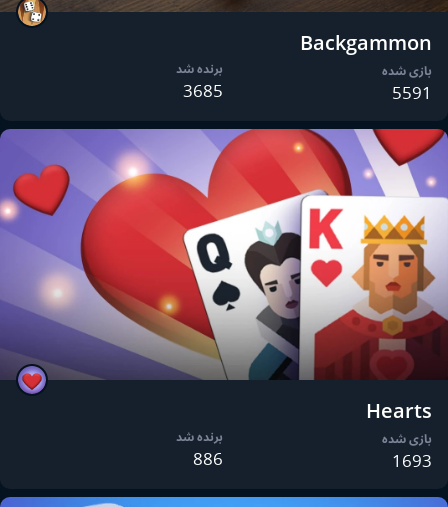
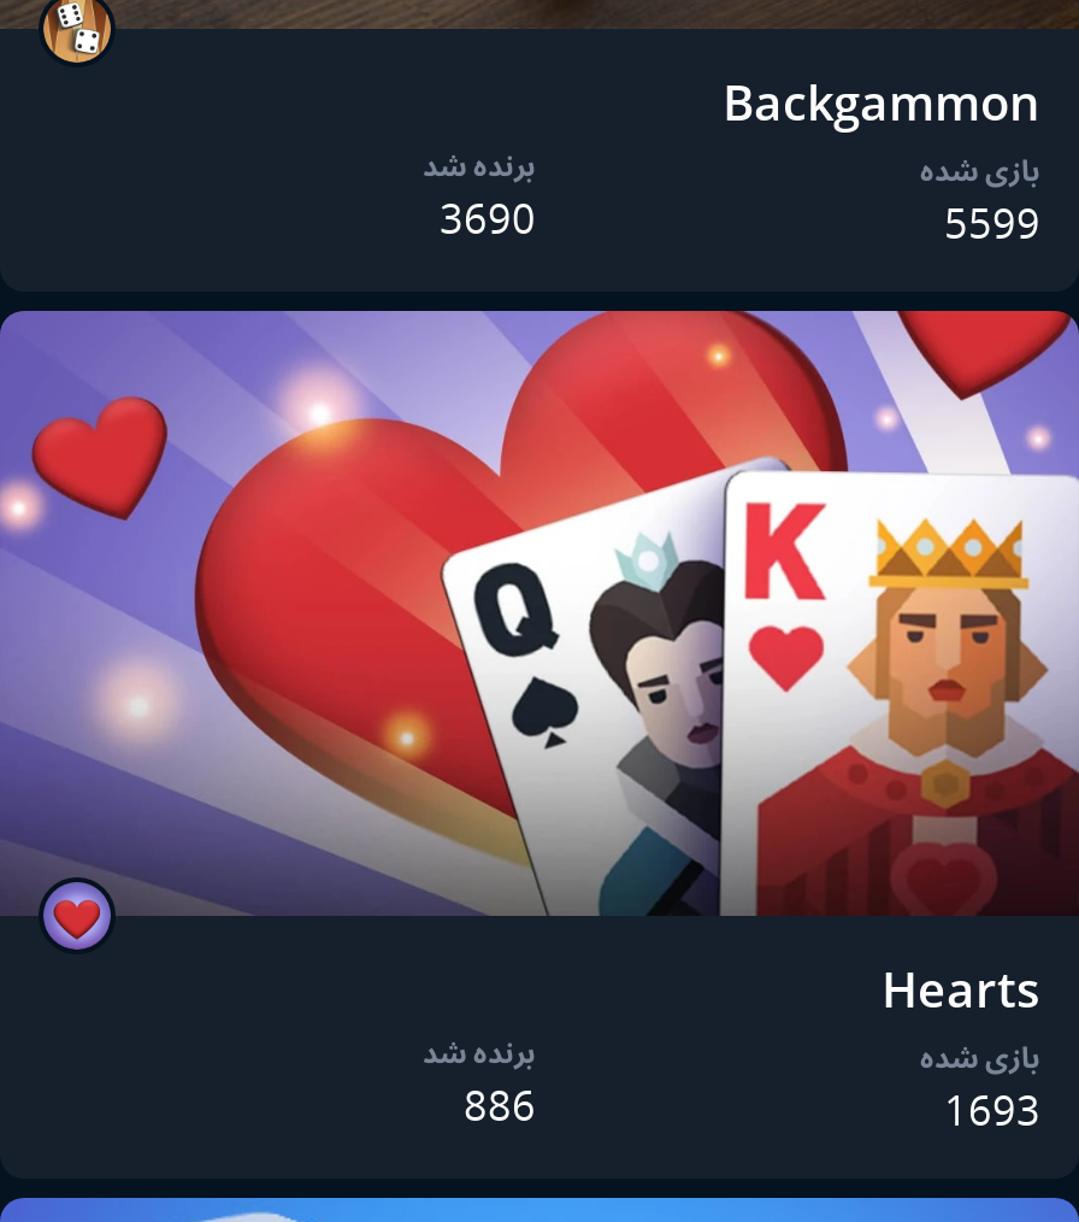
- 3685
+ 3690

- 5591
+ 5599
